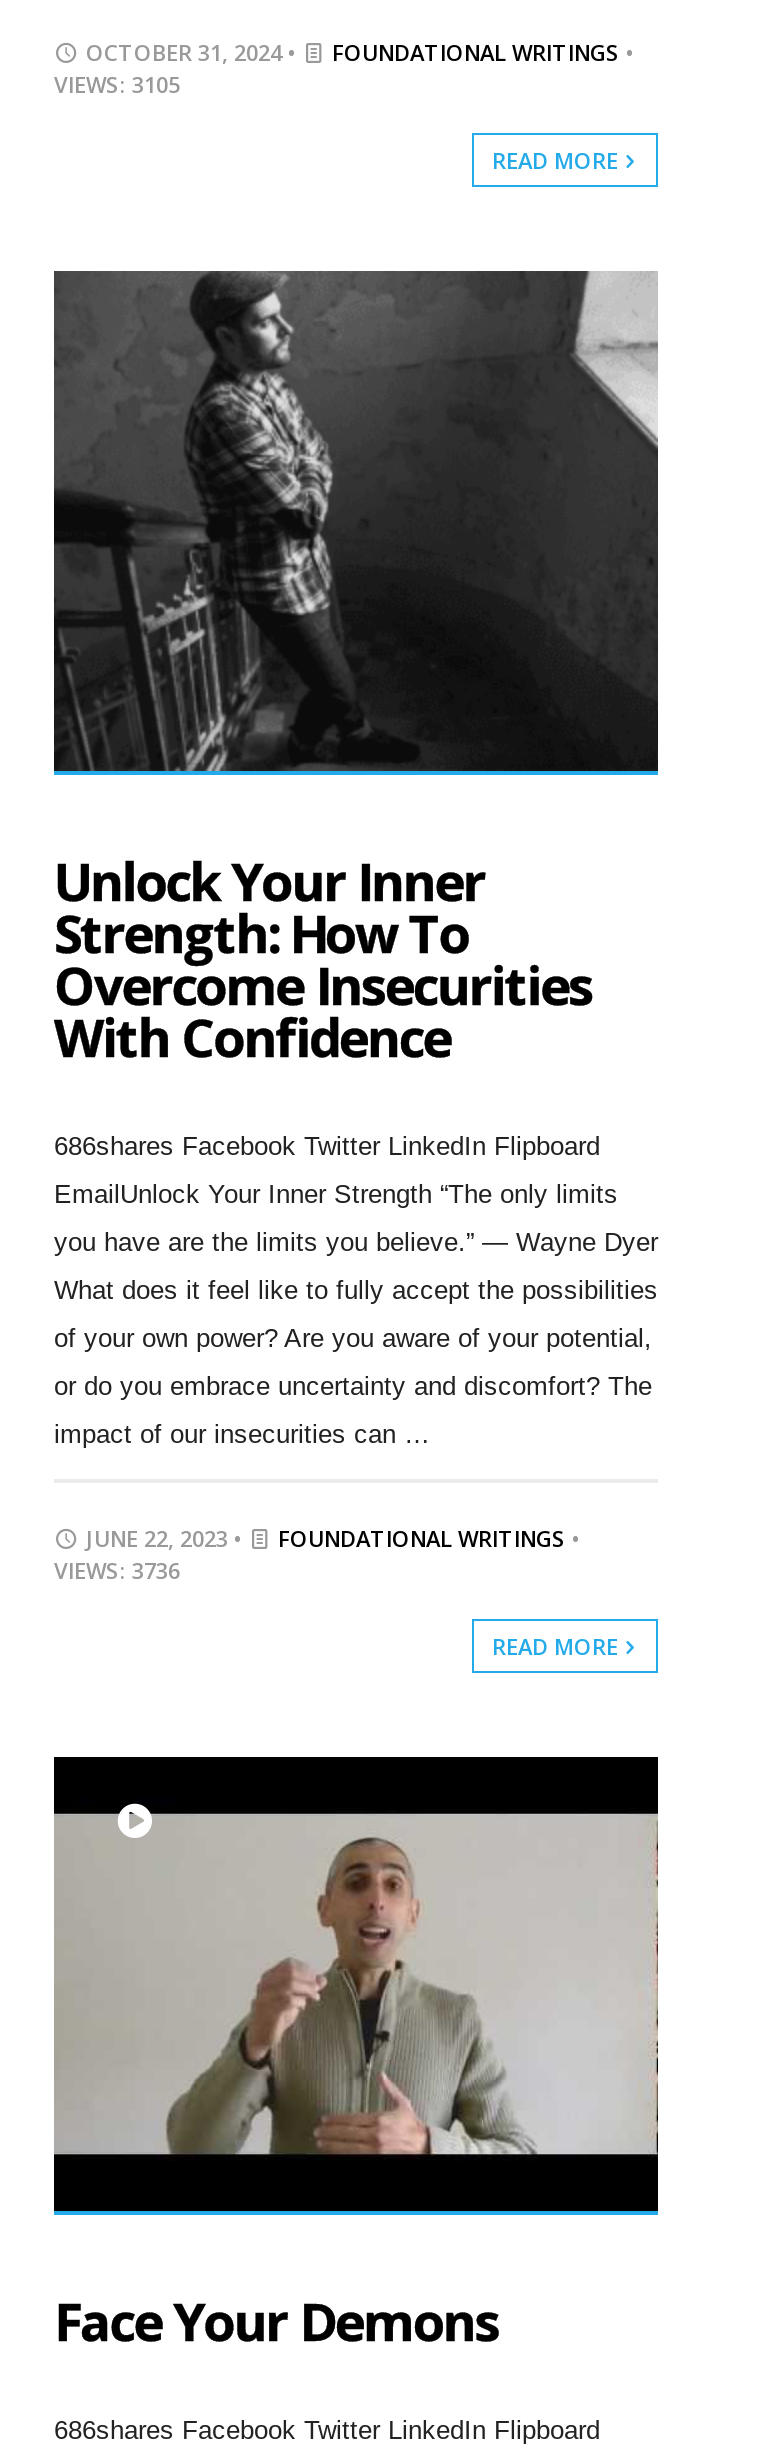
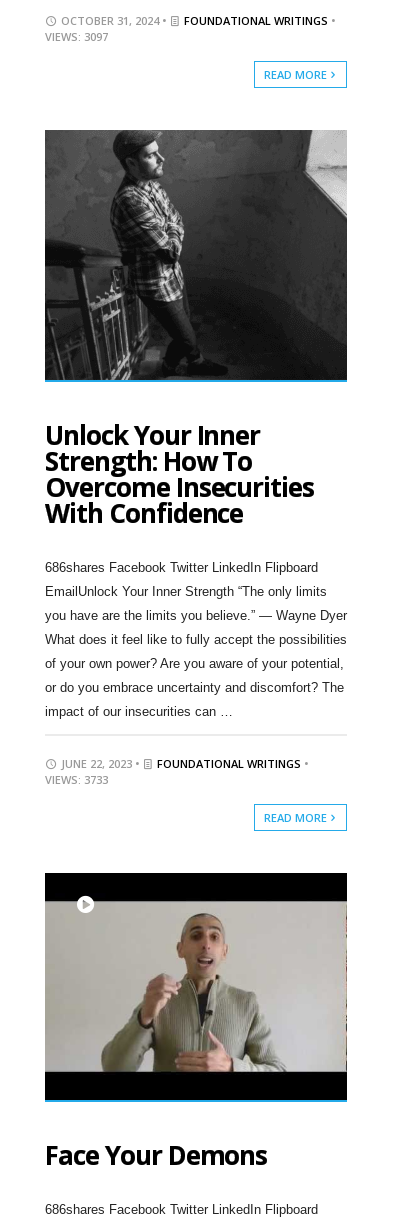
- VIEWS: 3105
+ VIEWS: 3097

- VIEWS: 3736
+ VIEWS: 3733
